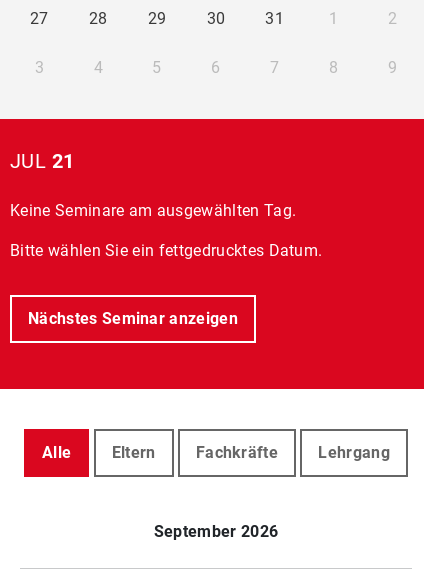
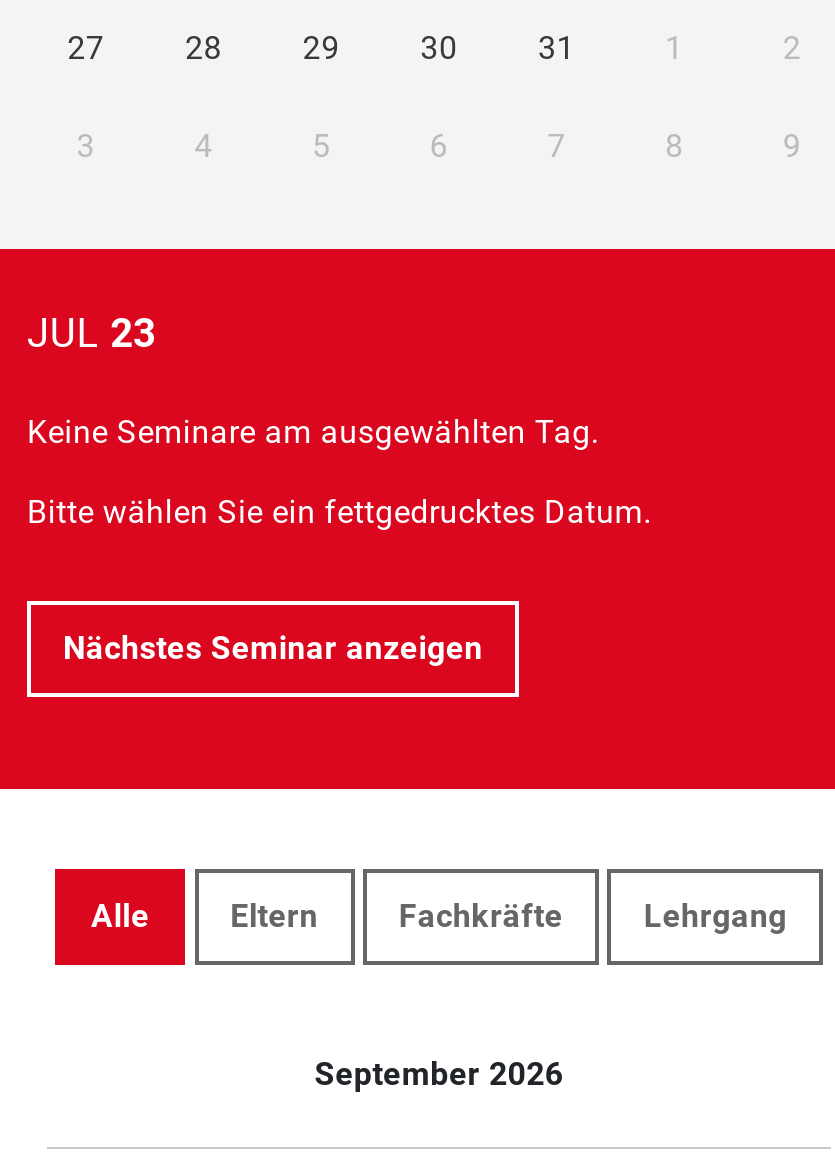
- JUL 21
+ JUL 23
